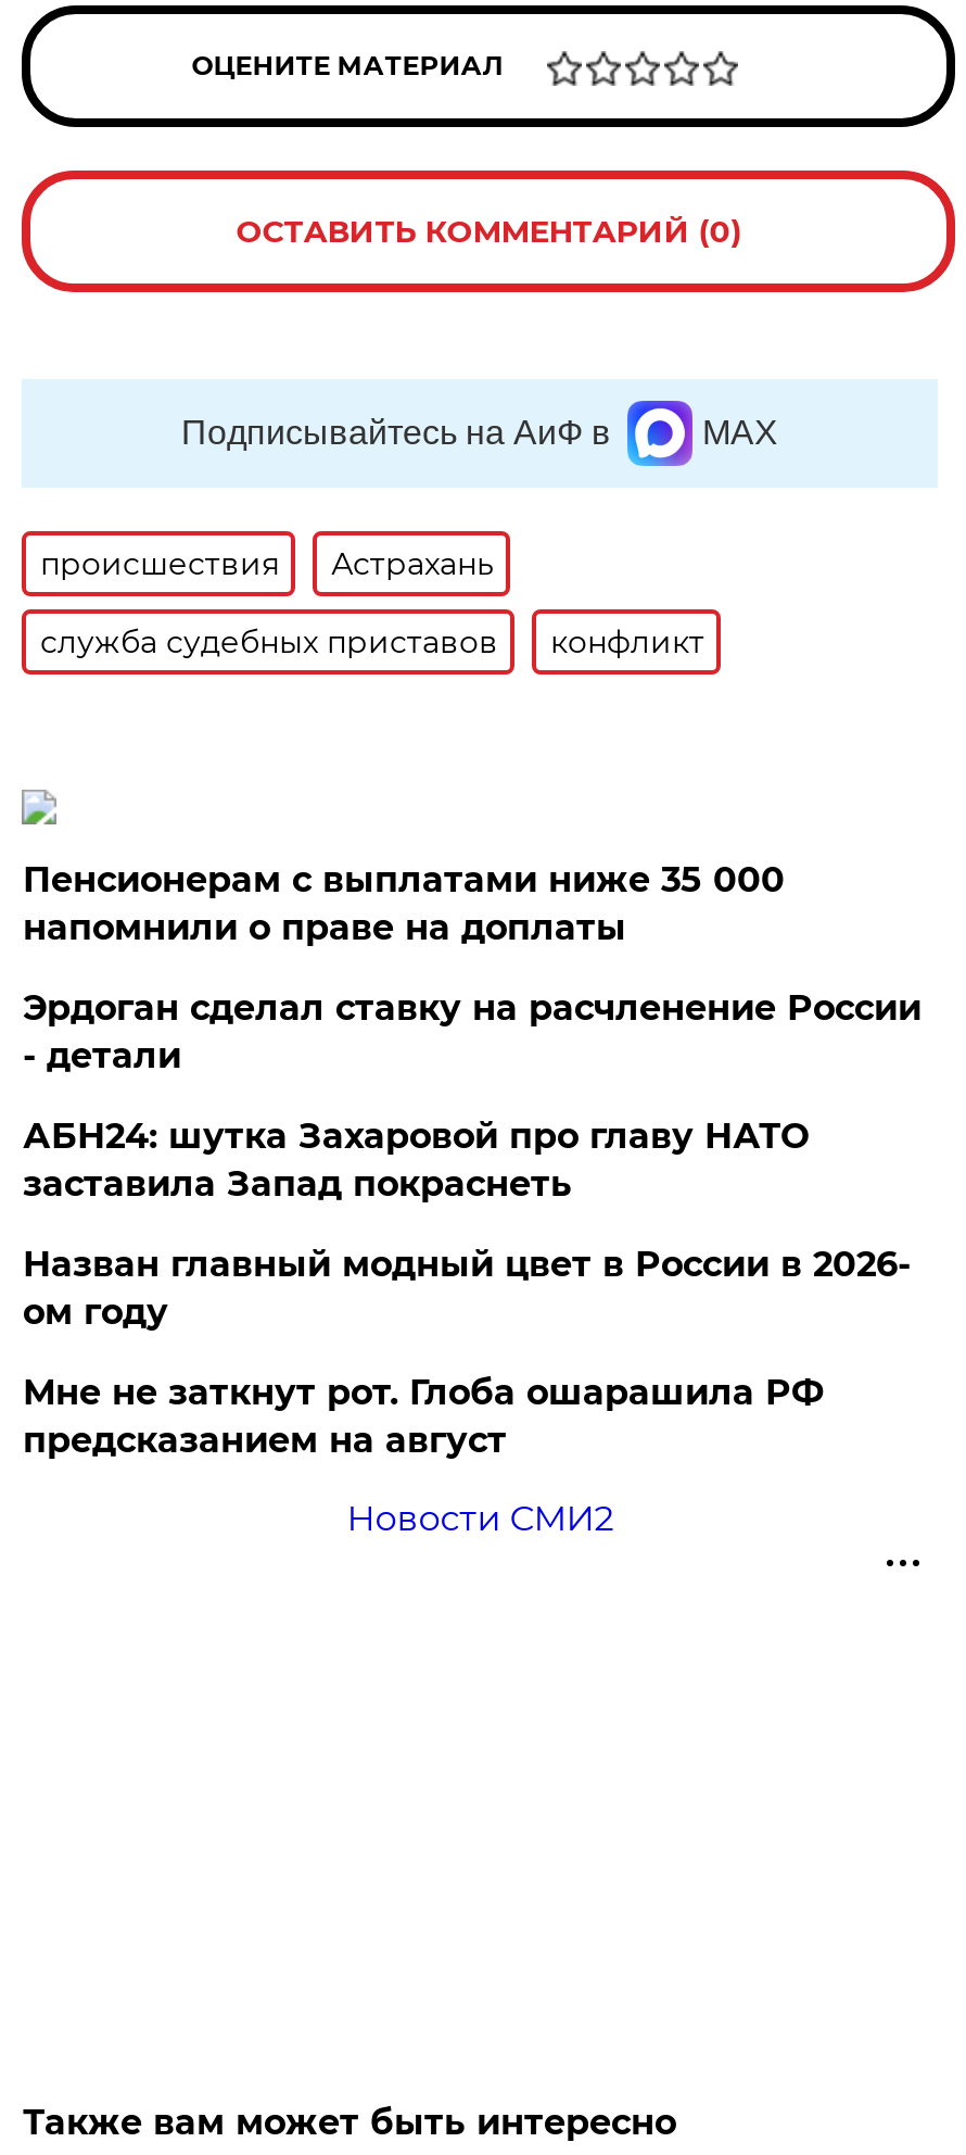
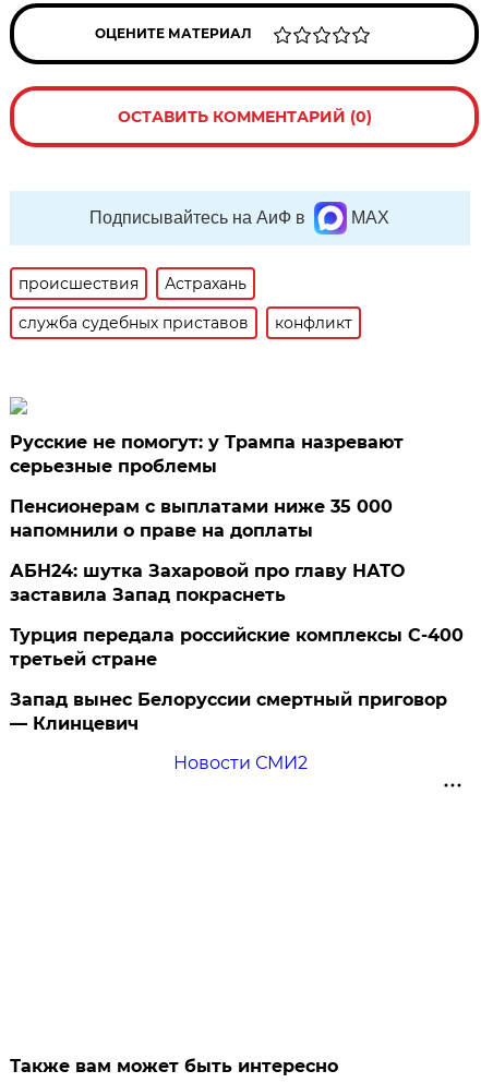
+ Русские не помогут: у Трампа назревают
+ серьезные проблемы

moved down: Пенсионерам с выплатами ниже 35 000 | напомнили о праве на доплаты

- Эрдоган сделал ставку на расчленение России
- - детали

- Назван главный модный цвет в России в 2026-
- ом году
+ Турция передала российские комплексы С-400
+ третьей стране

- Мне не заткнут рот. Глоба ошарашила РФ
- предсказанием на август
+ Запад вынес Белоруссии смертный приговор
+ — Клинцевич
